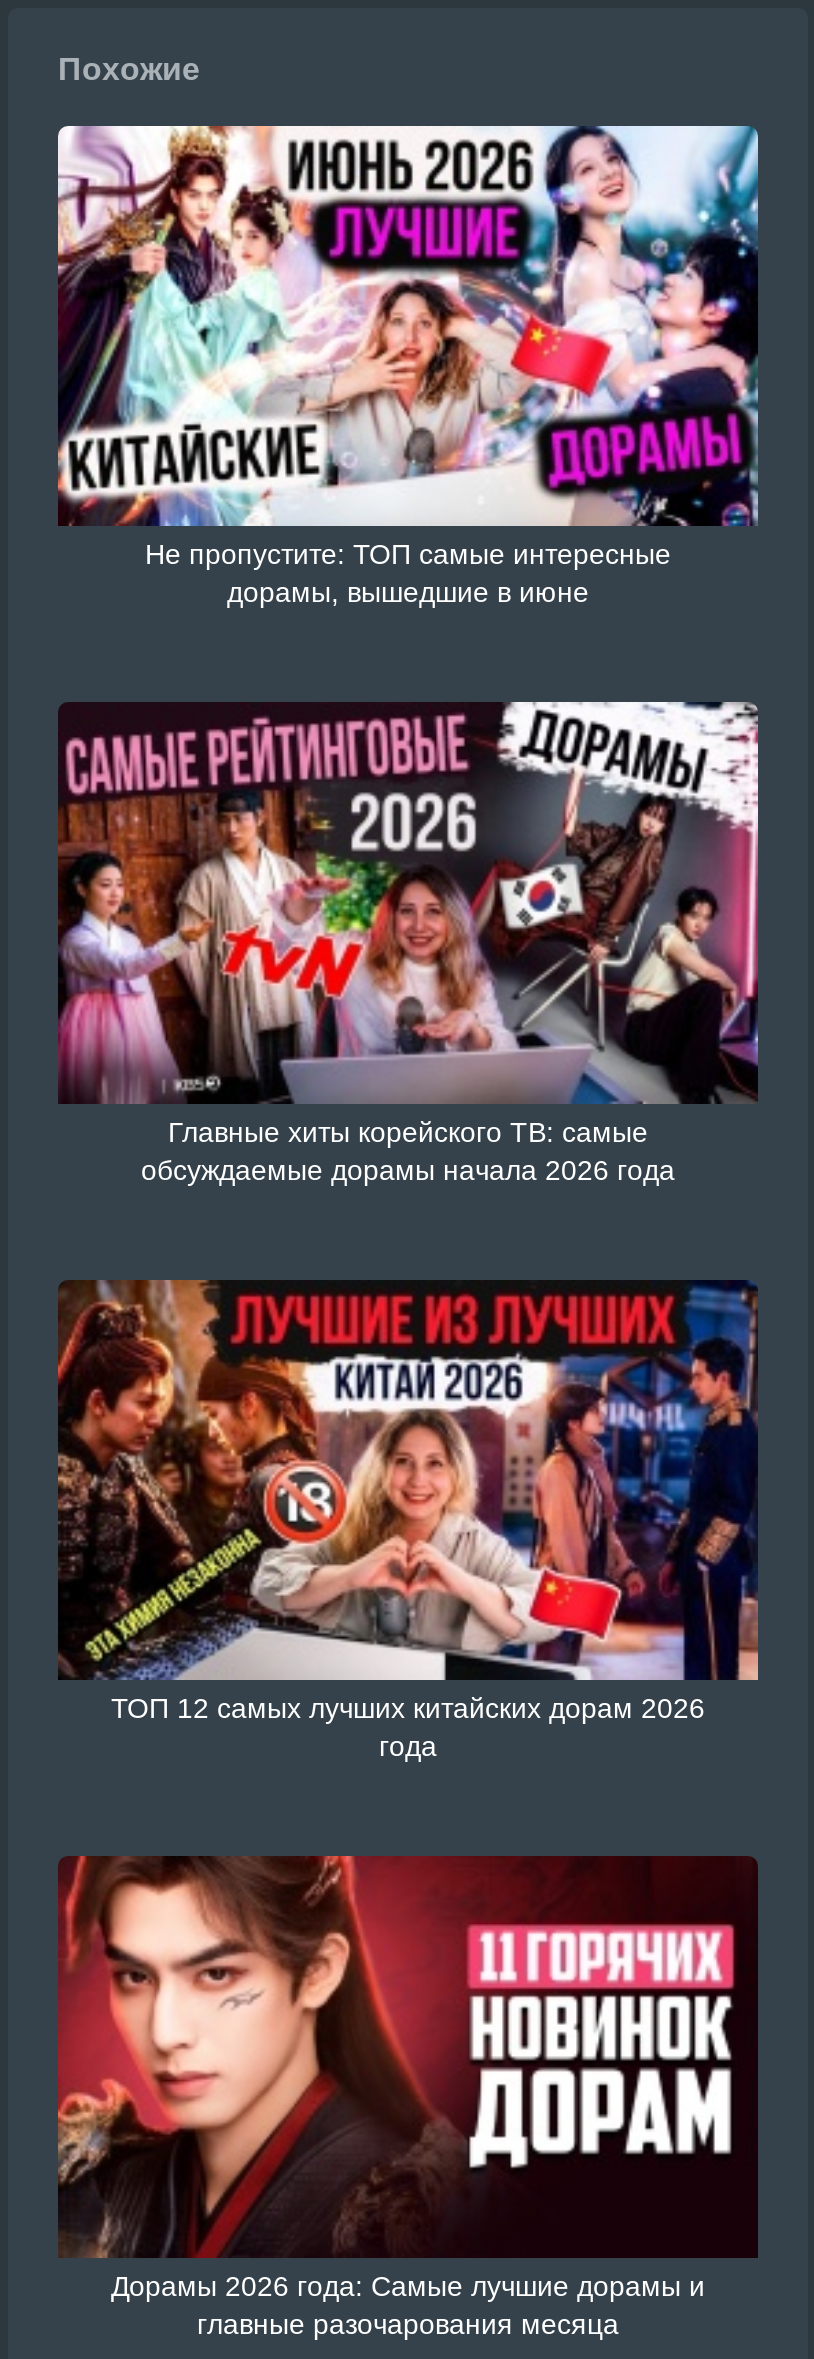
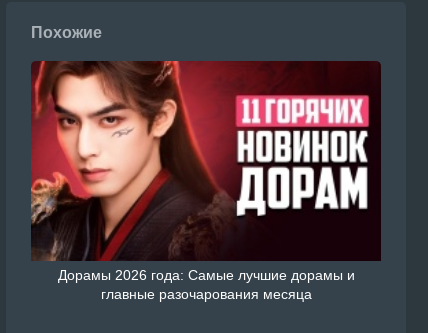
- [image]
- Не пропустите: ТОП самые интересные
- дорамы, вышедшие в июне

- [image]
- Главные хиты корейского ТВ: самые
- обсуждаемые дорамы начала 2026 года

- [image]
- ТОП 12 самых лучших китайских дорам 2026
- года
